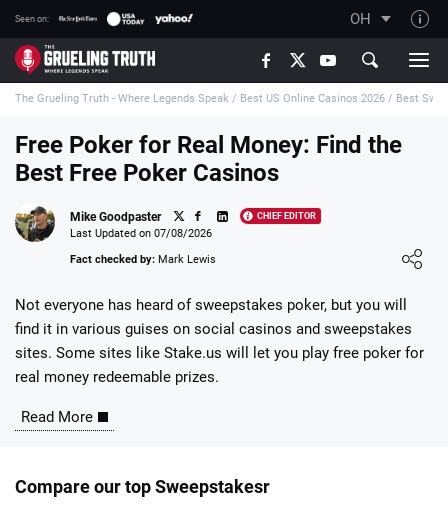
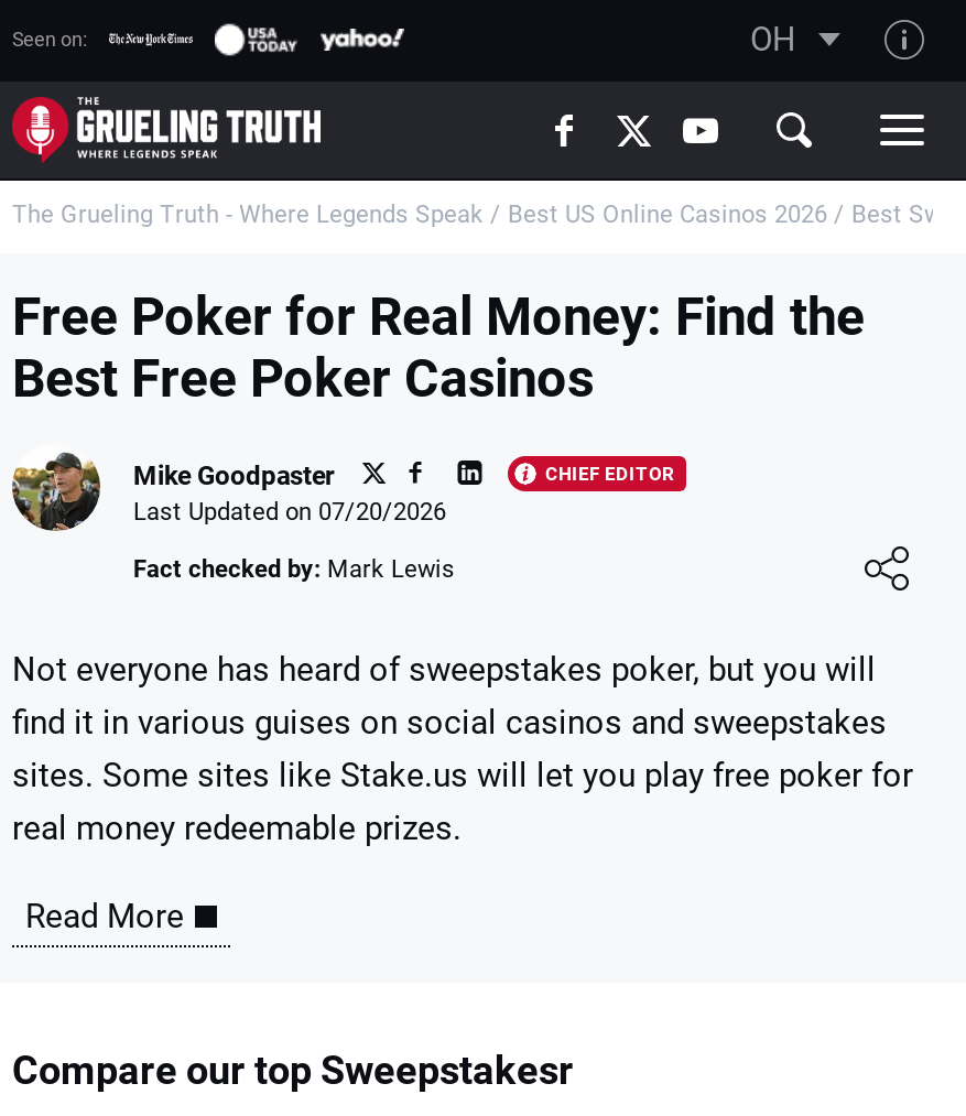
- Last Updated on 07/08/2026
+ Last Updated on 07/20/2026
